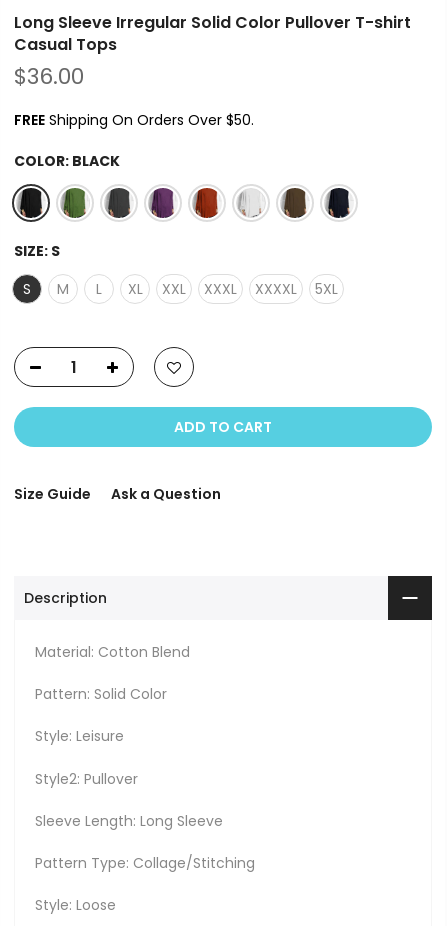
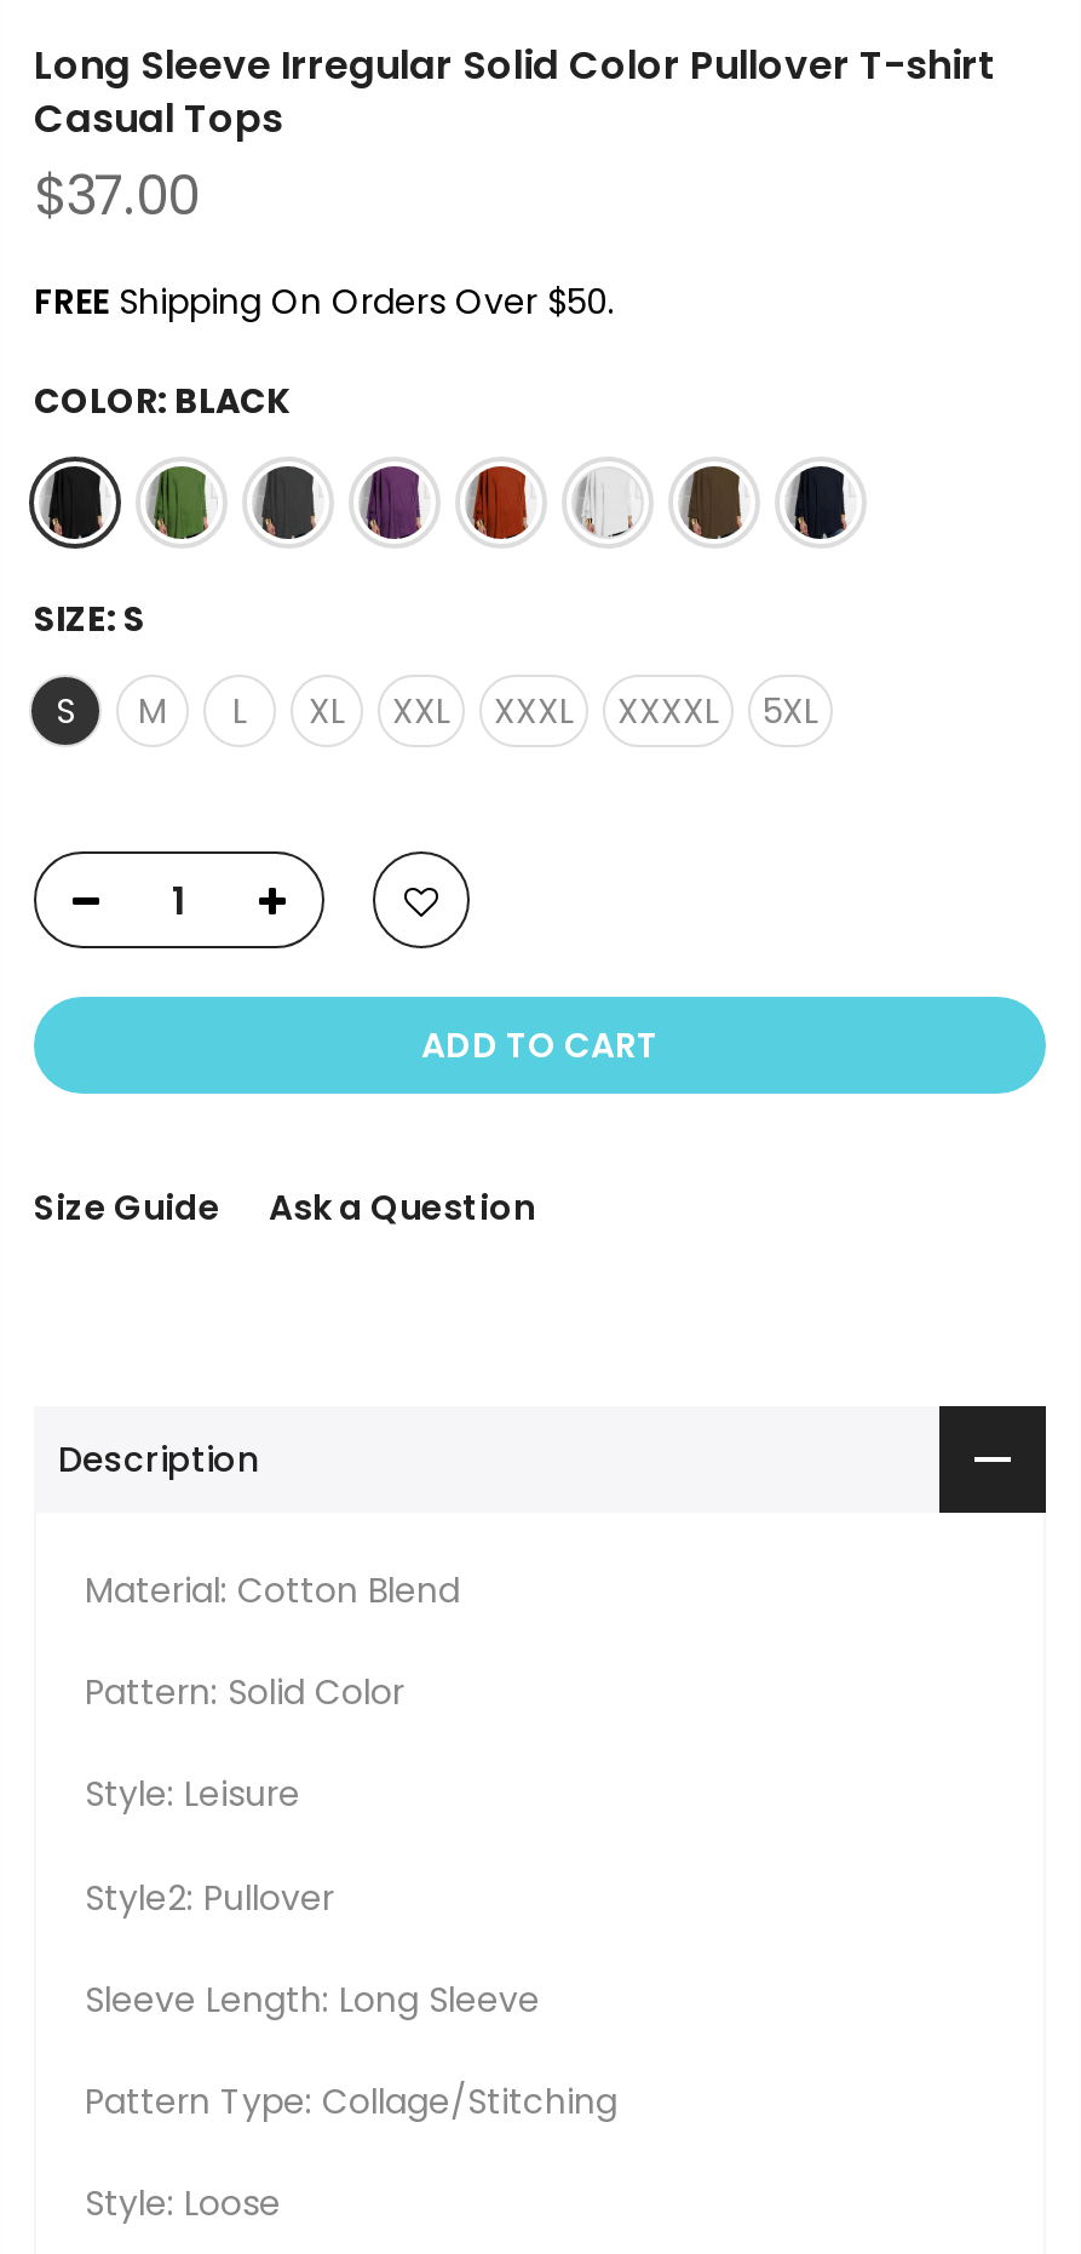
- $36.00
+ $37.00
